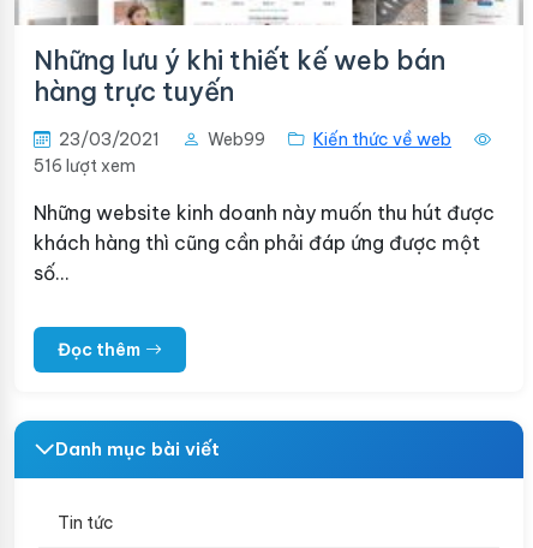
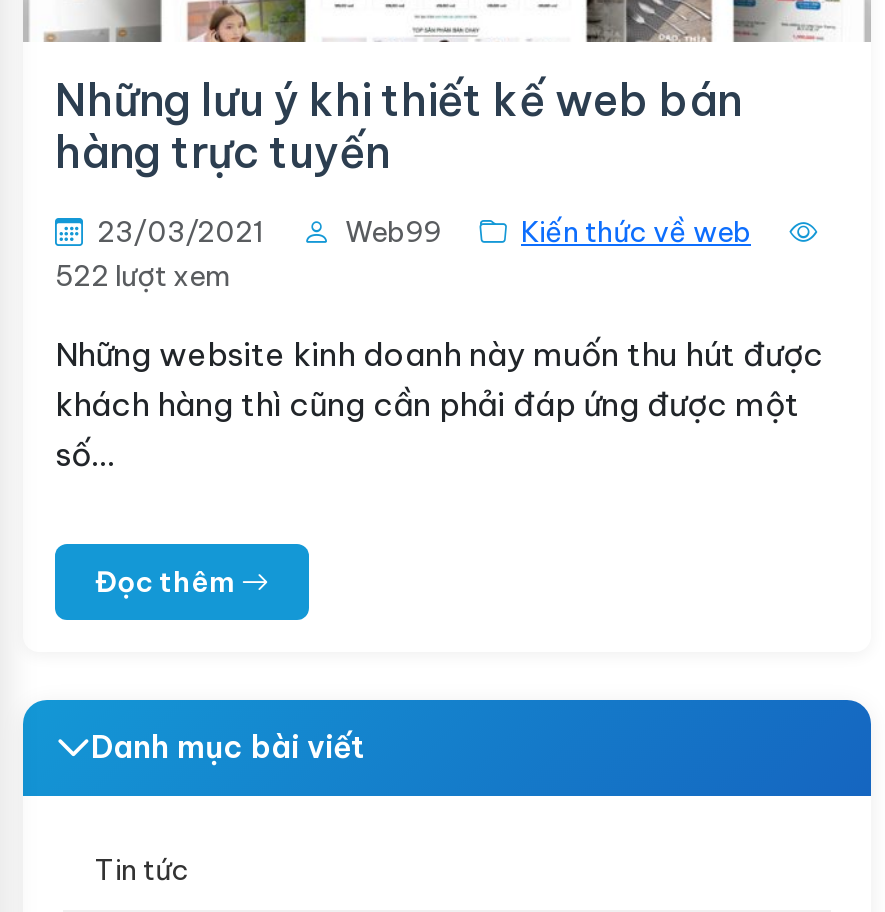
- 516 lượt xem
+ 522 lượt xem
